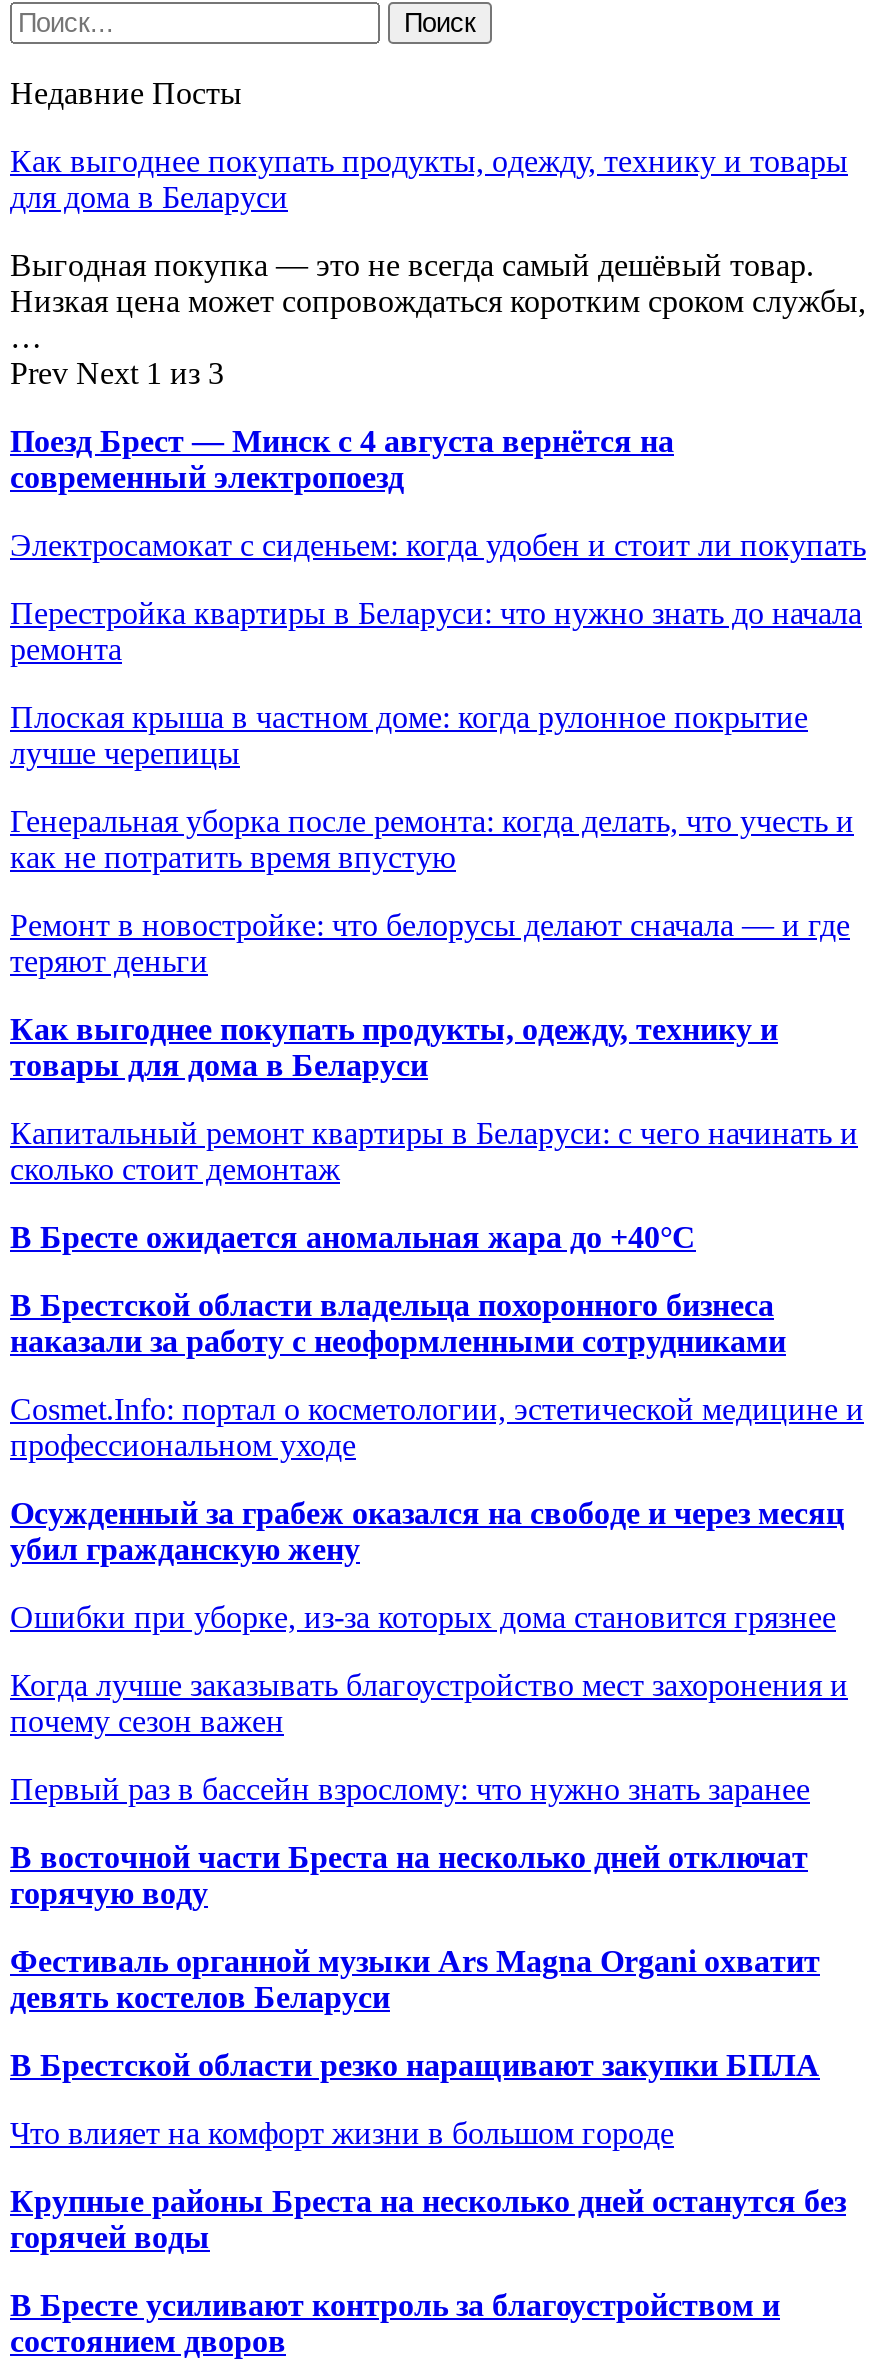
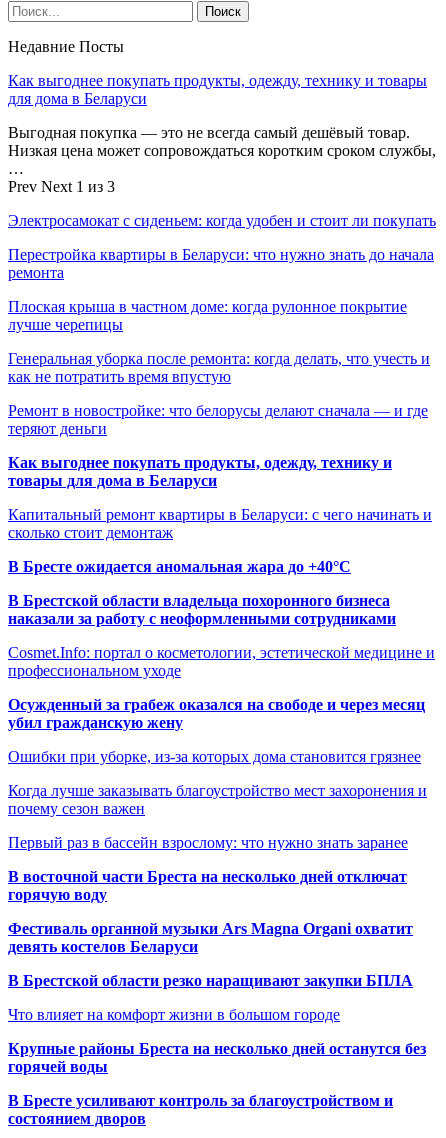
- Поезд Брест — Минск с 4 августа вернётся на
- современный электропоезд
